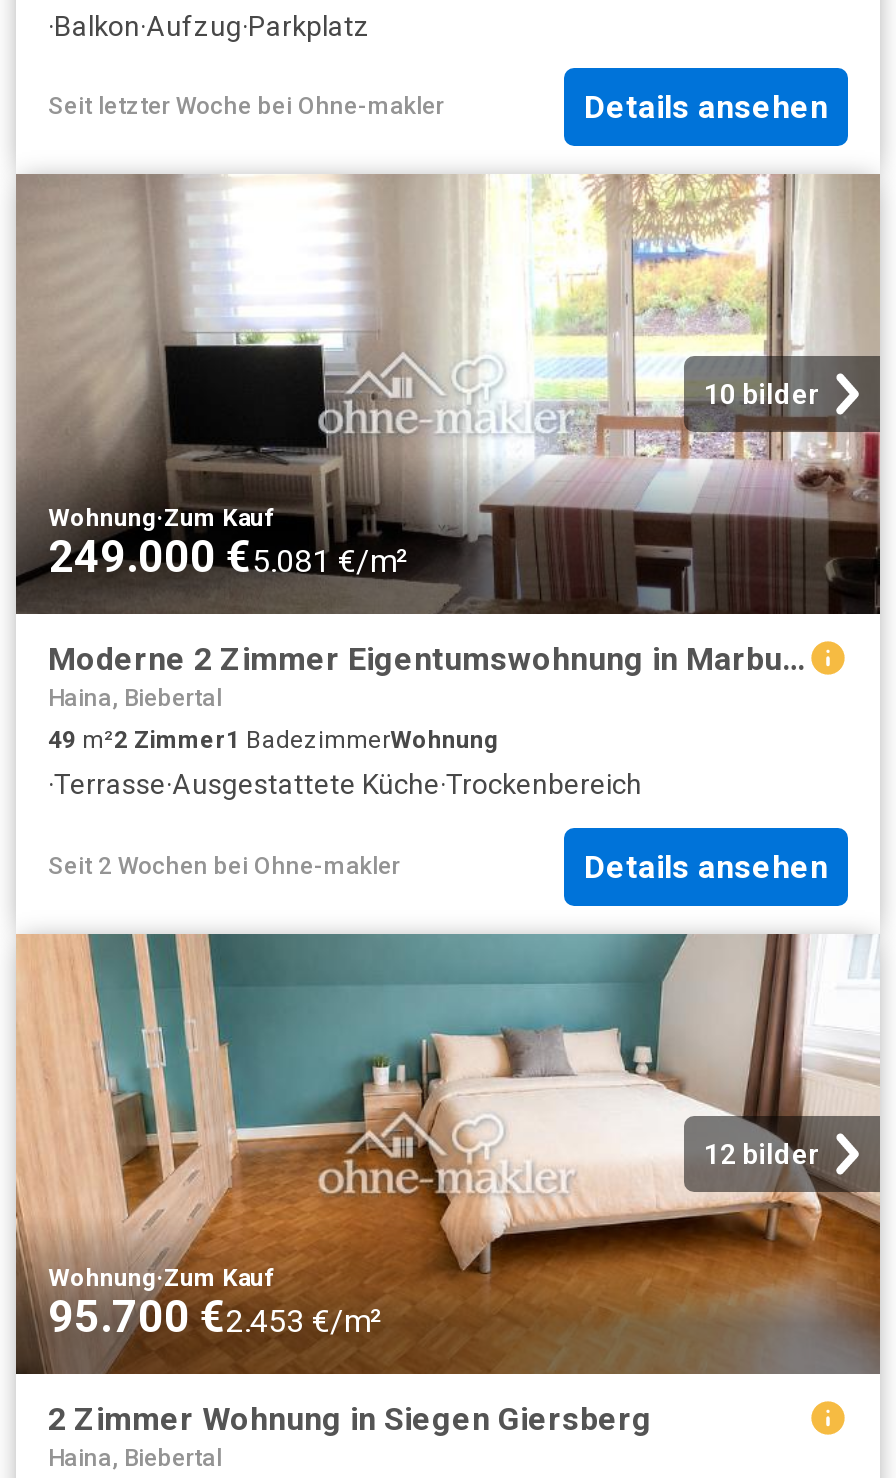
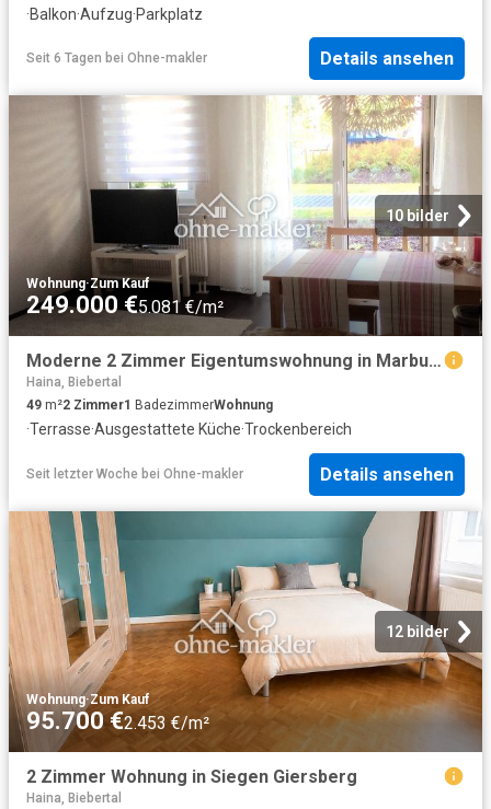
moved down: Seit letzter Woche bei Ohne-makler

+ Seit 6 Tagen bei Ohne-makler

- Seit 2 Wochen bei Ohne-makler
